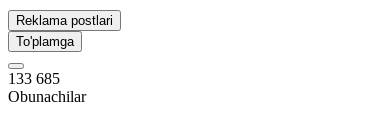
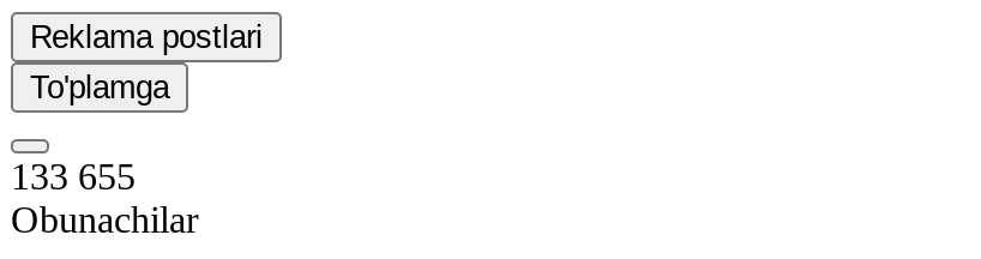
- 133 685
+ 133 655
